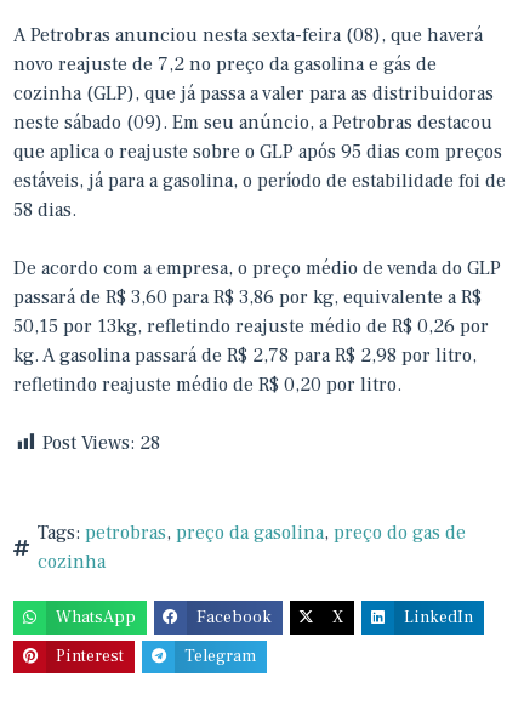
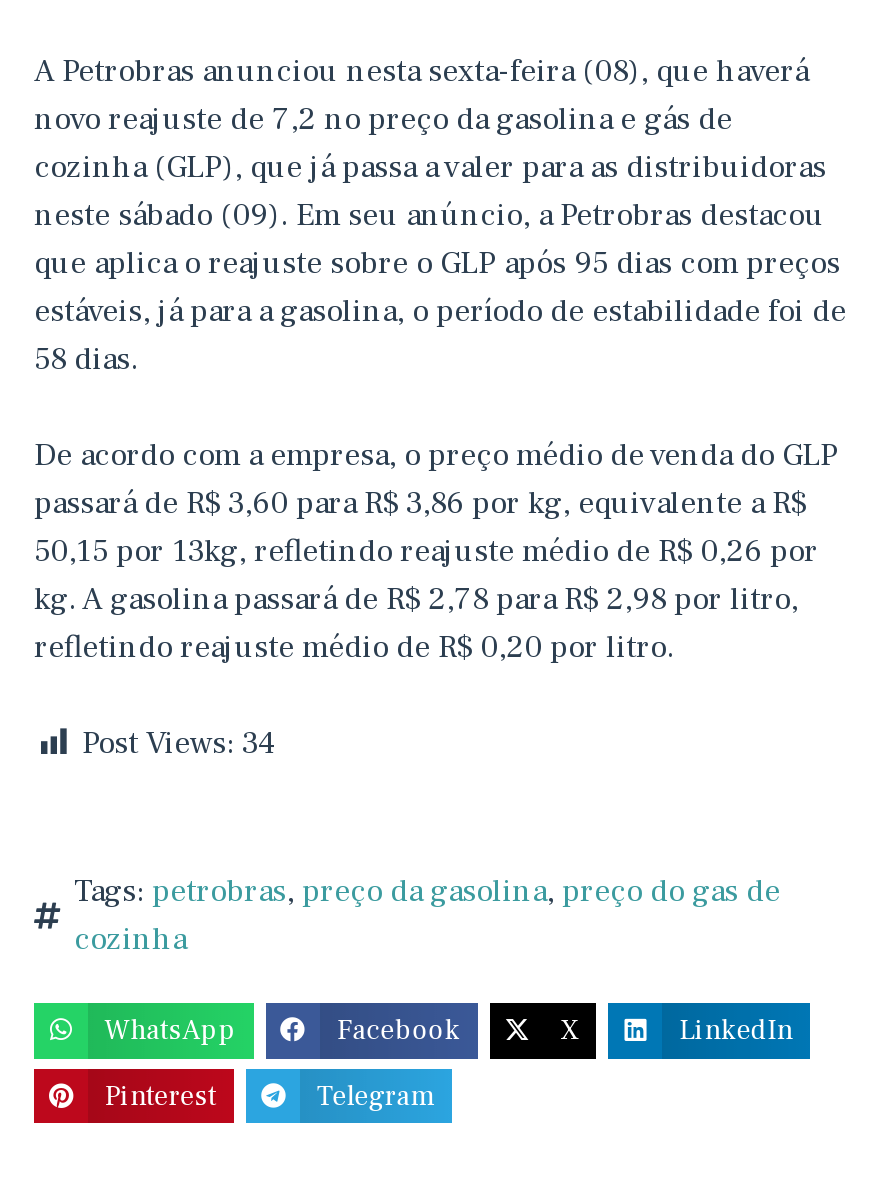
- Post Views: 28
+ Post Views: 34
